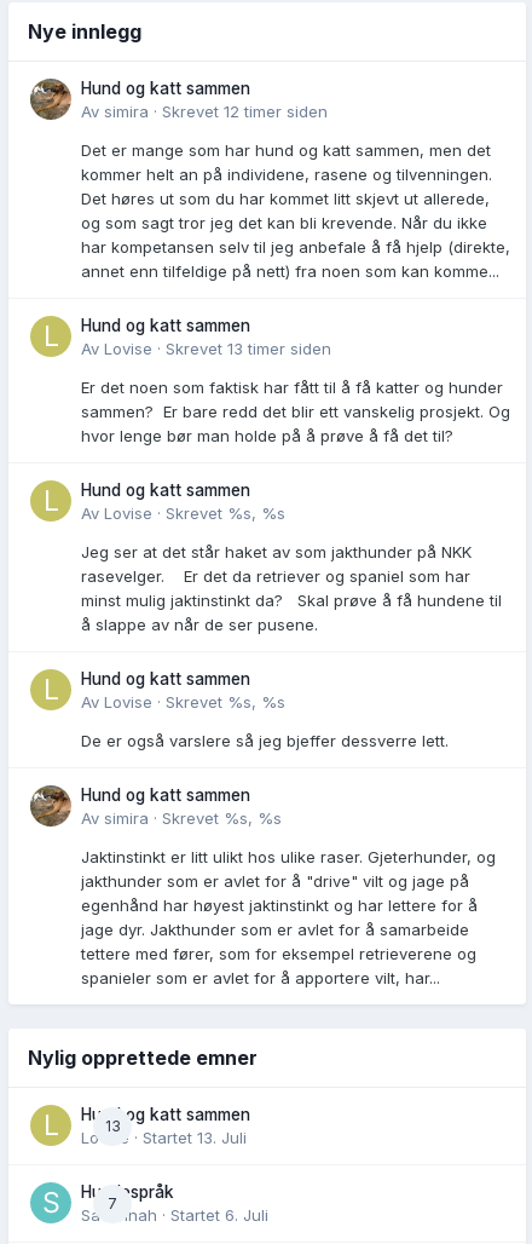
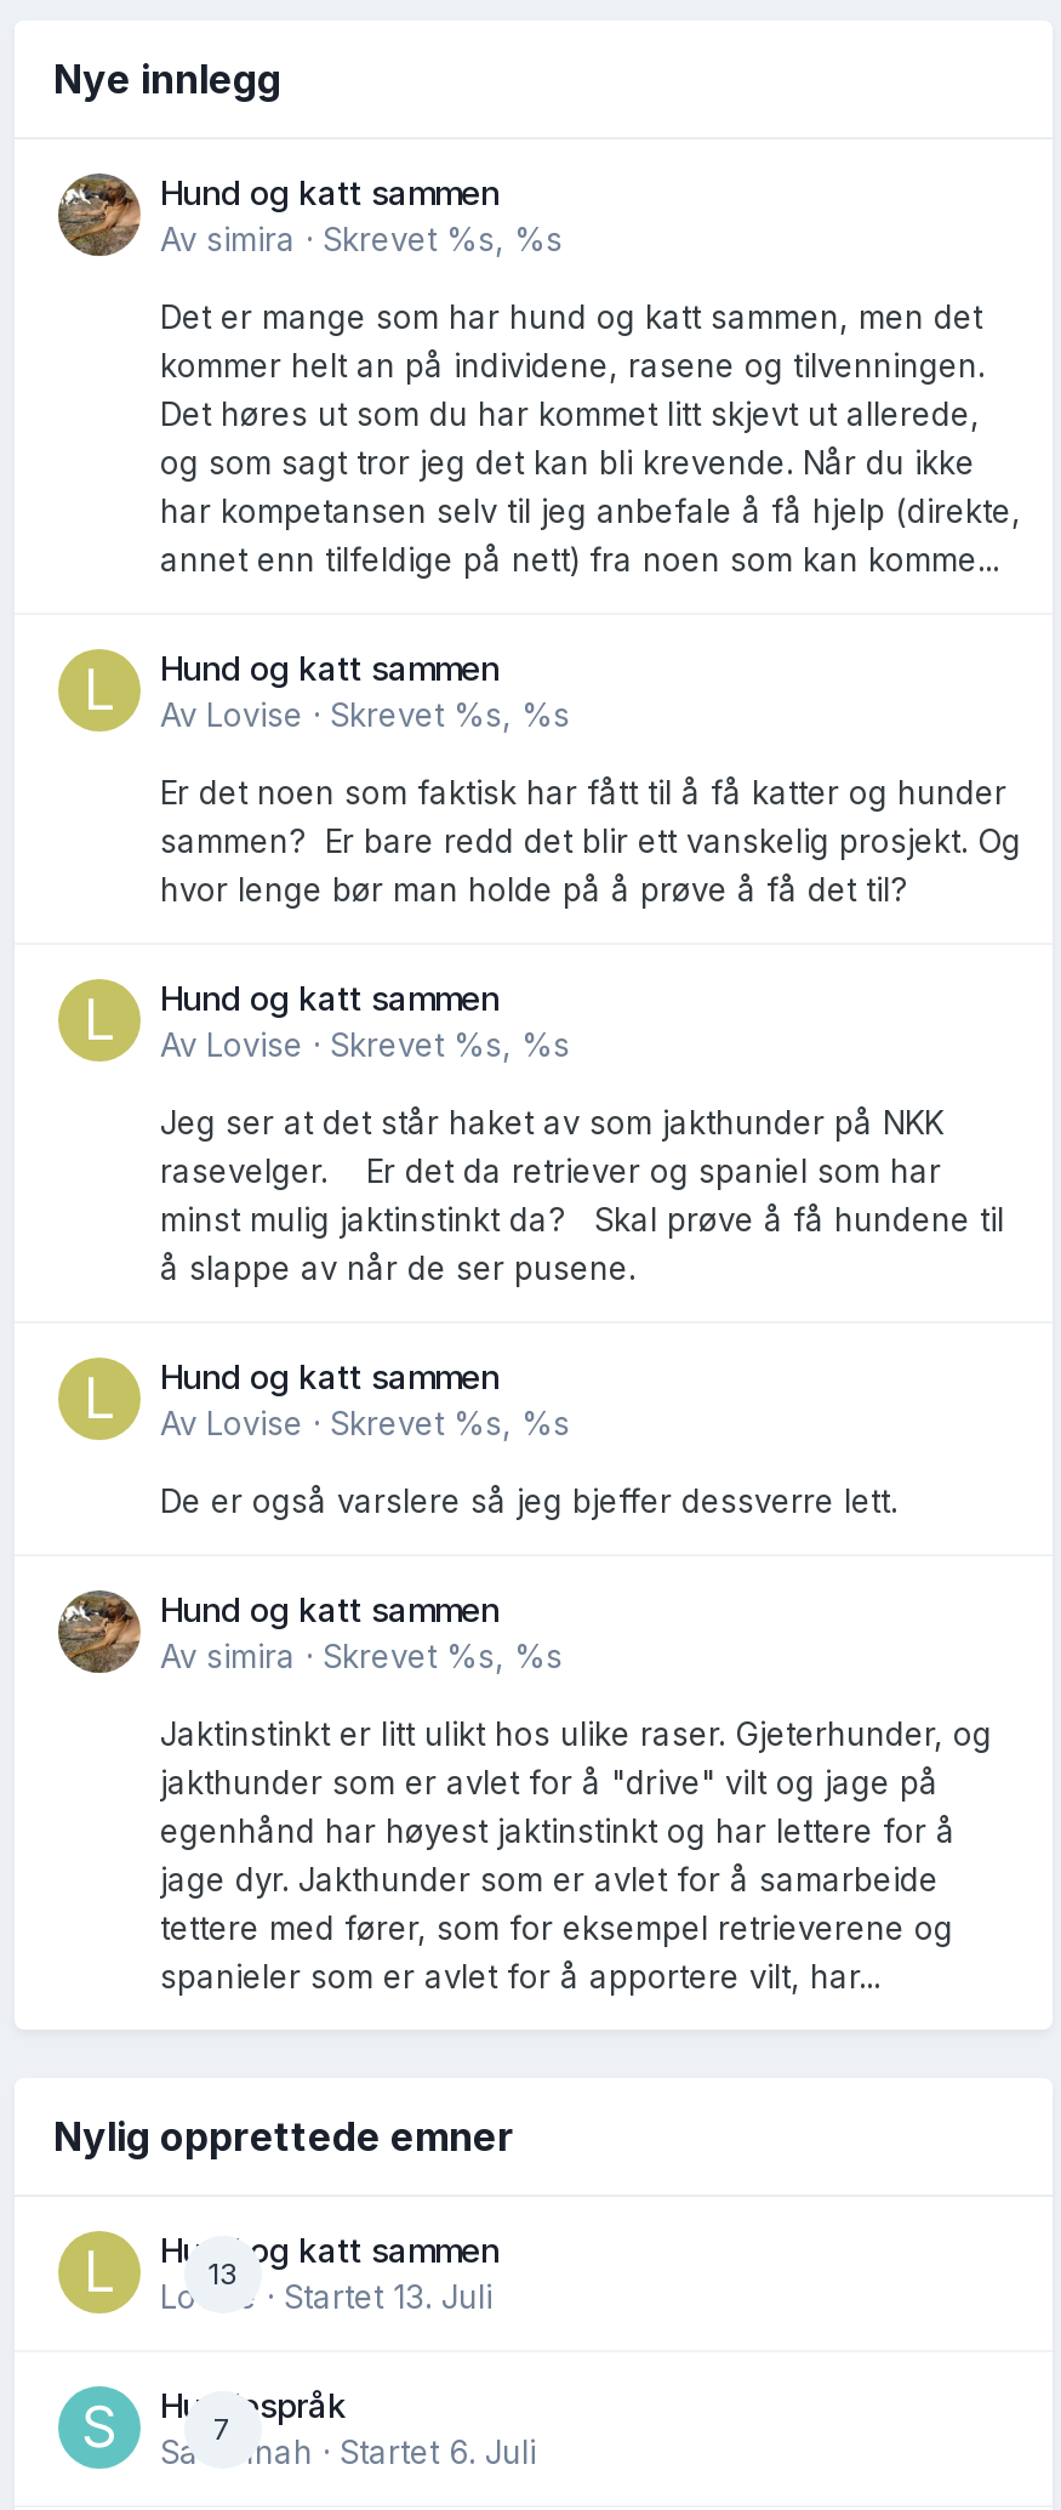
- Av simira · Skrevet 12 timer siden
+ Av simira · Skrevet%s, %s

- Av Lovise · Skrevet 13 timer siden
+ Av Lovise · Skrevet%s, %s
